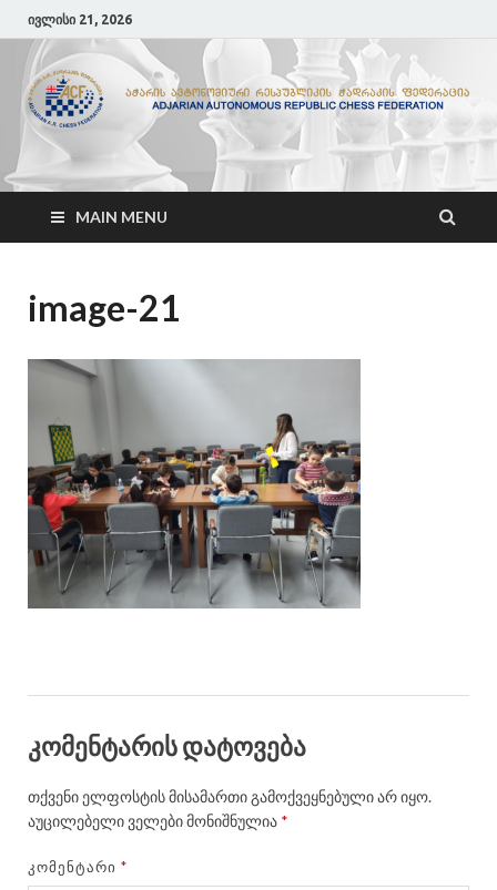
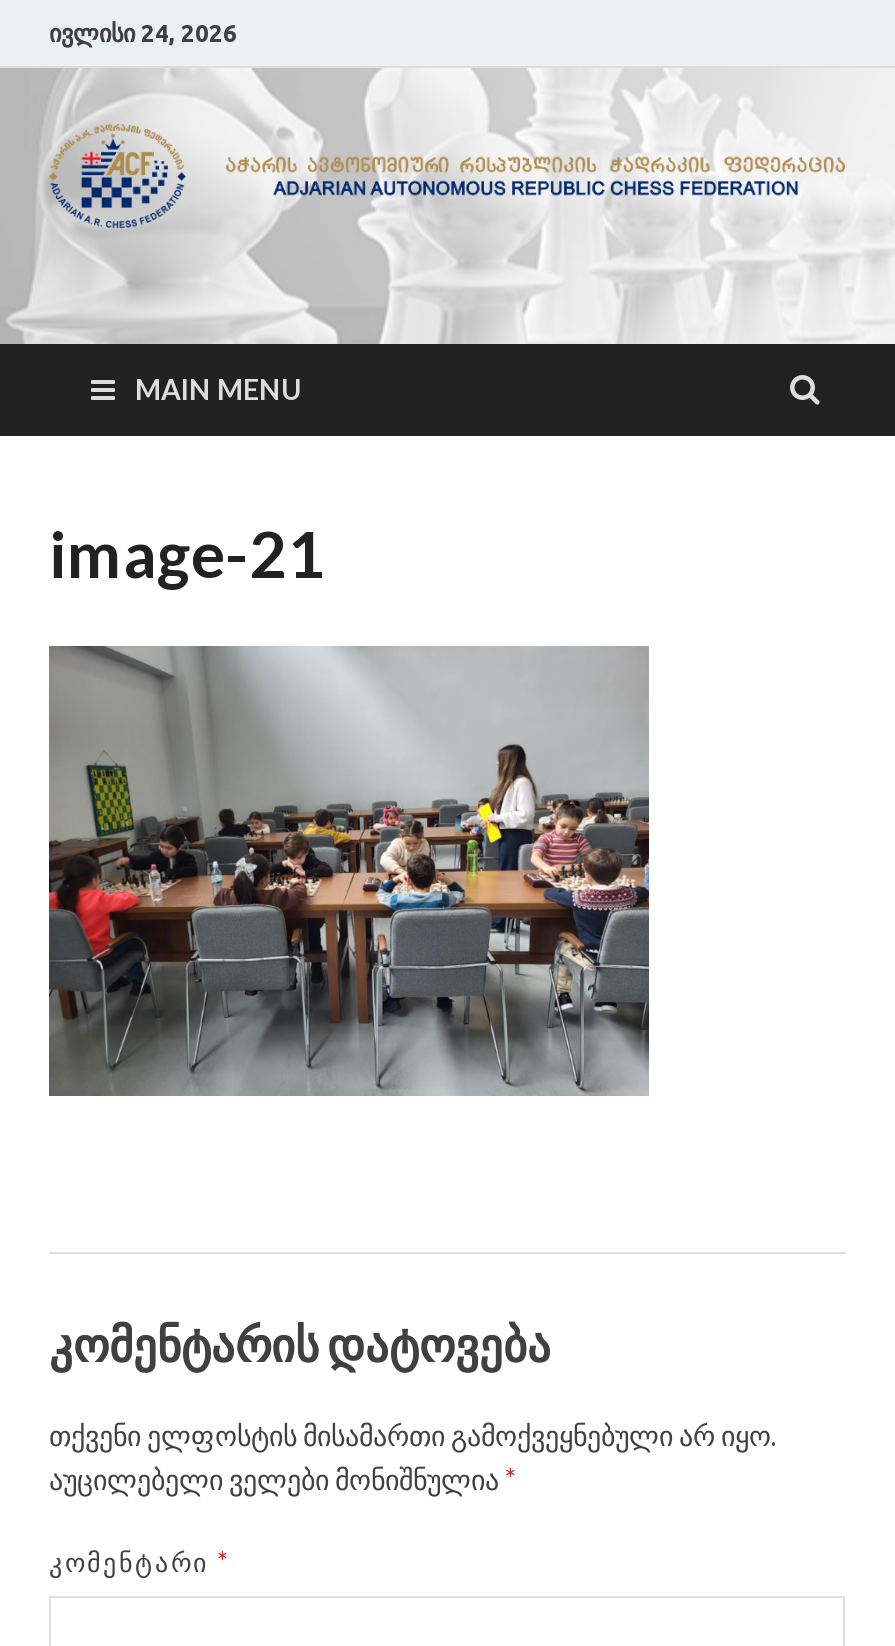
- ივლისი 21, 2026
+ ივლისი 24, 2026
